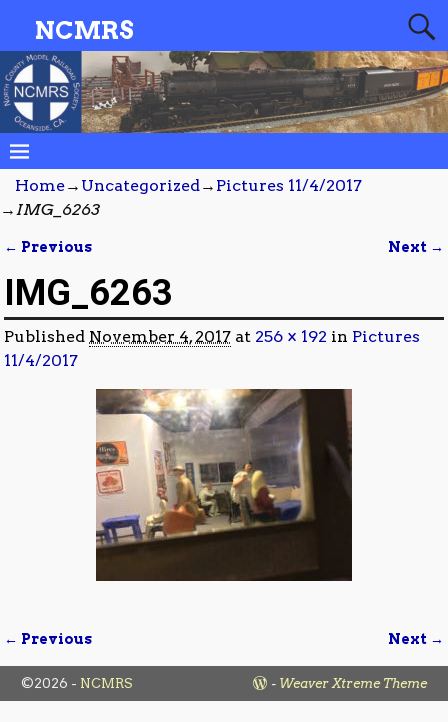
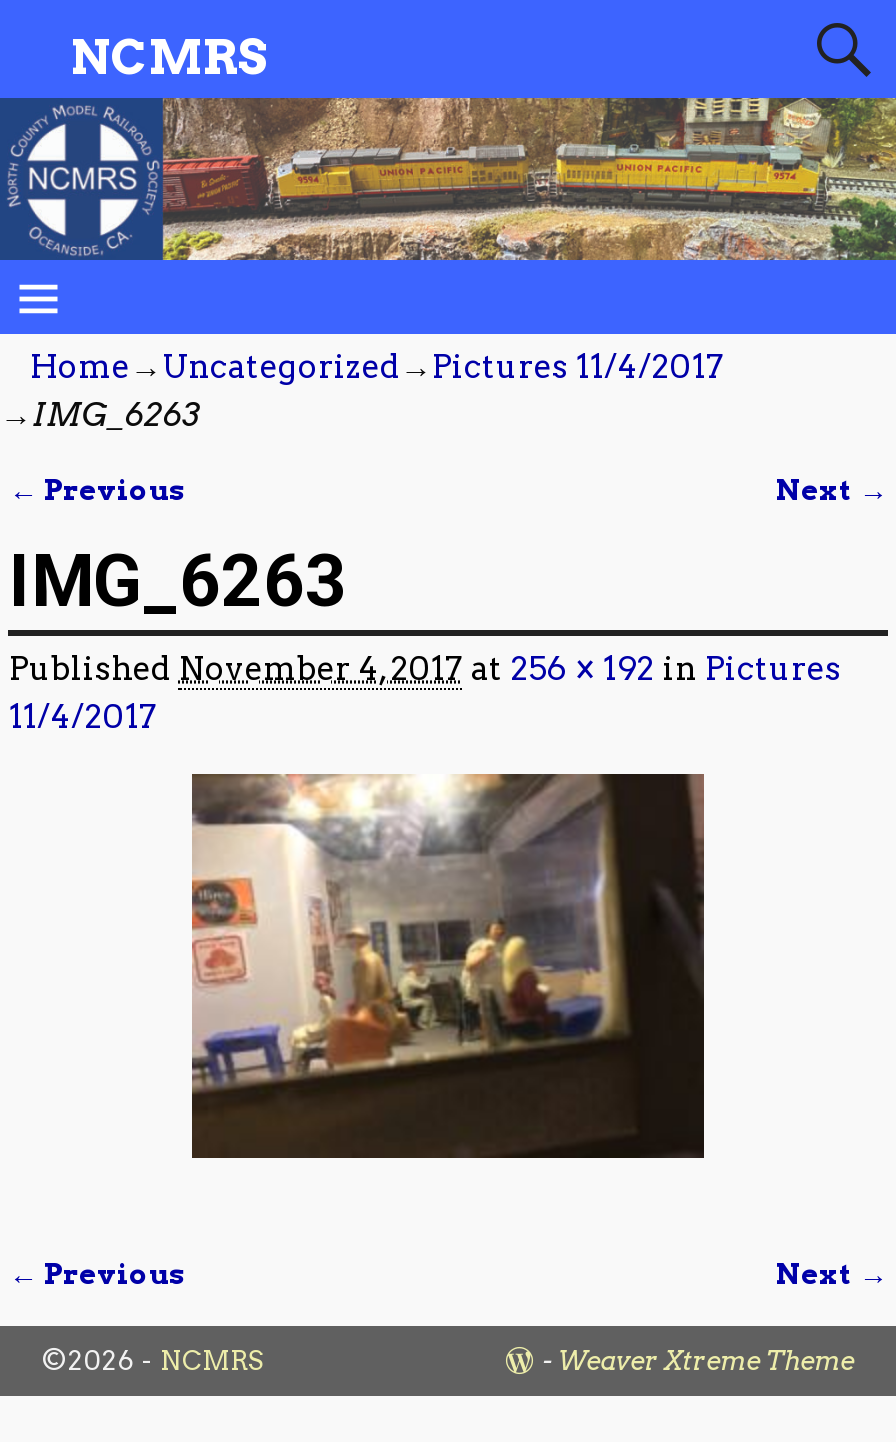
- [image]
+ [image]
